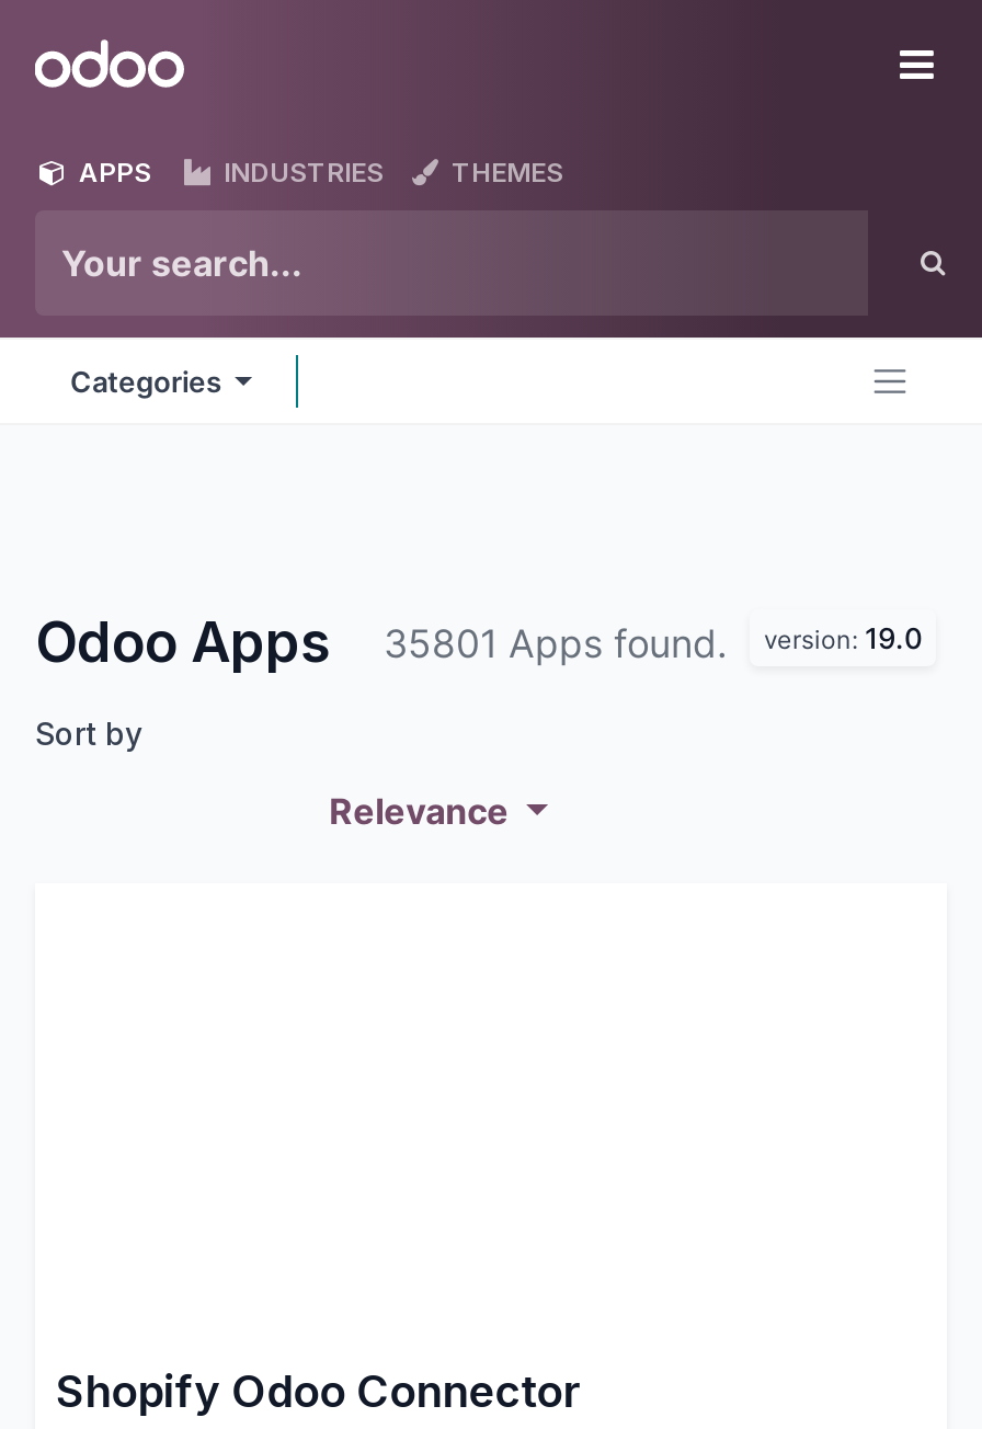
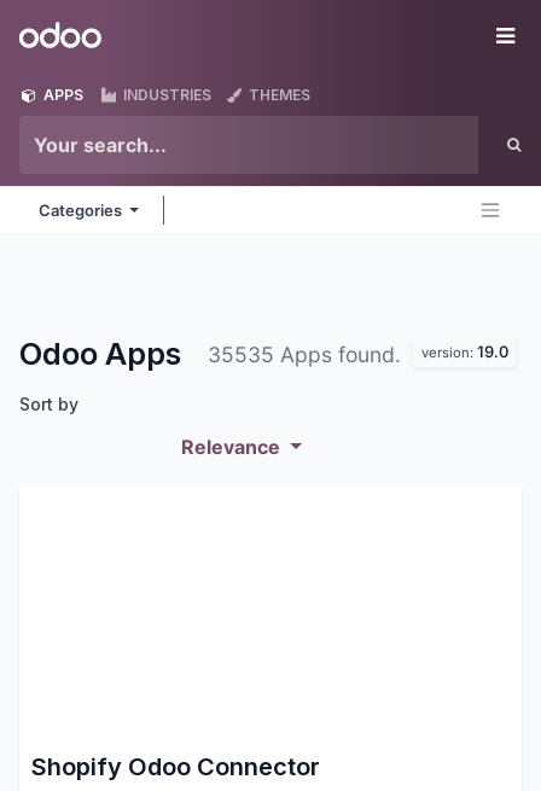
- Odoo Apps 35801 Apps found. version: 19.0
+ Odoo Apps 35535 Apps found. version: 19.0
